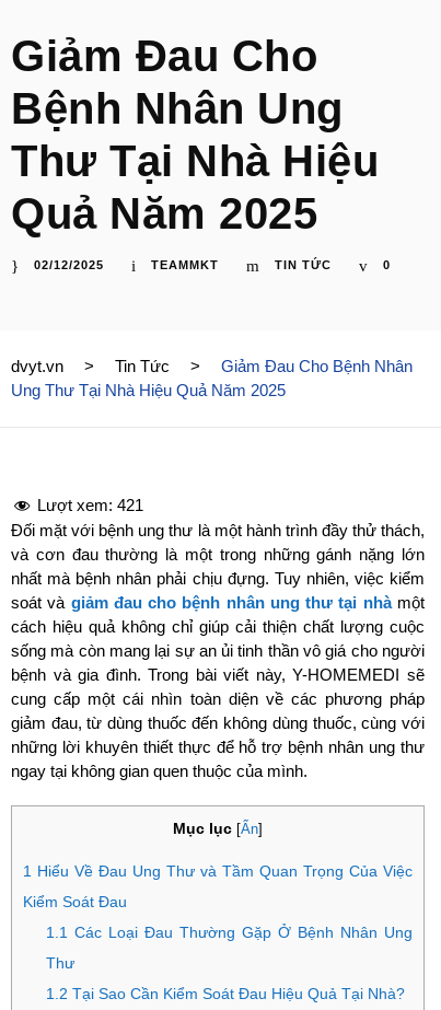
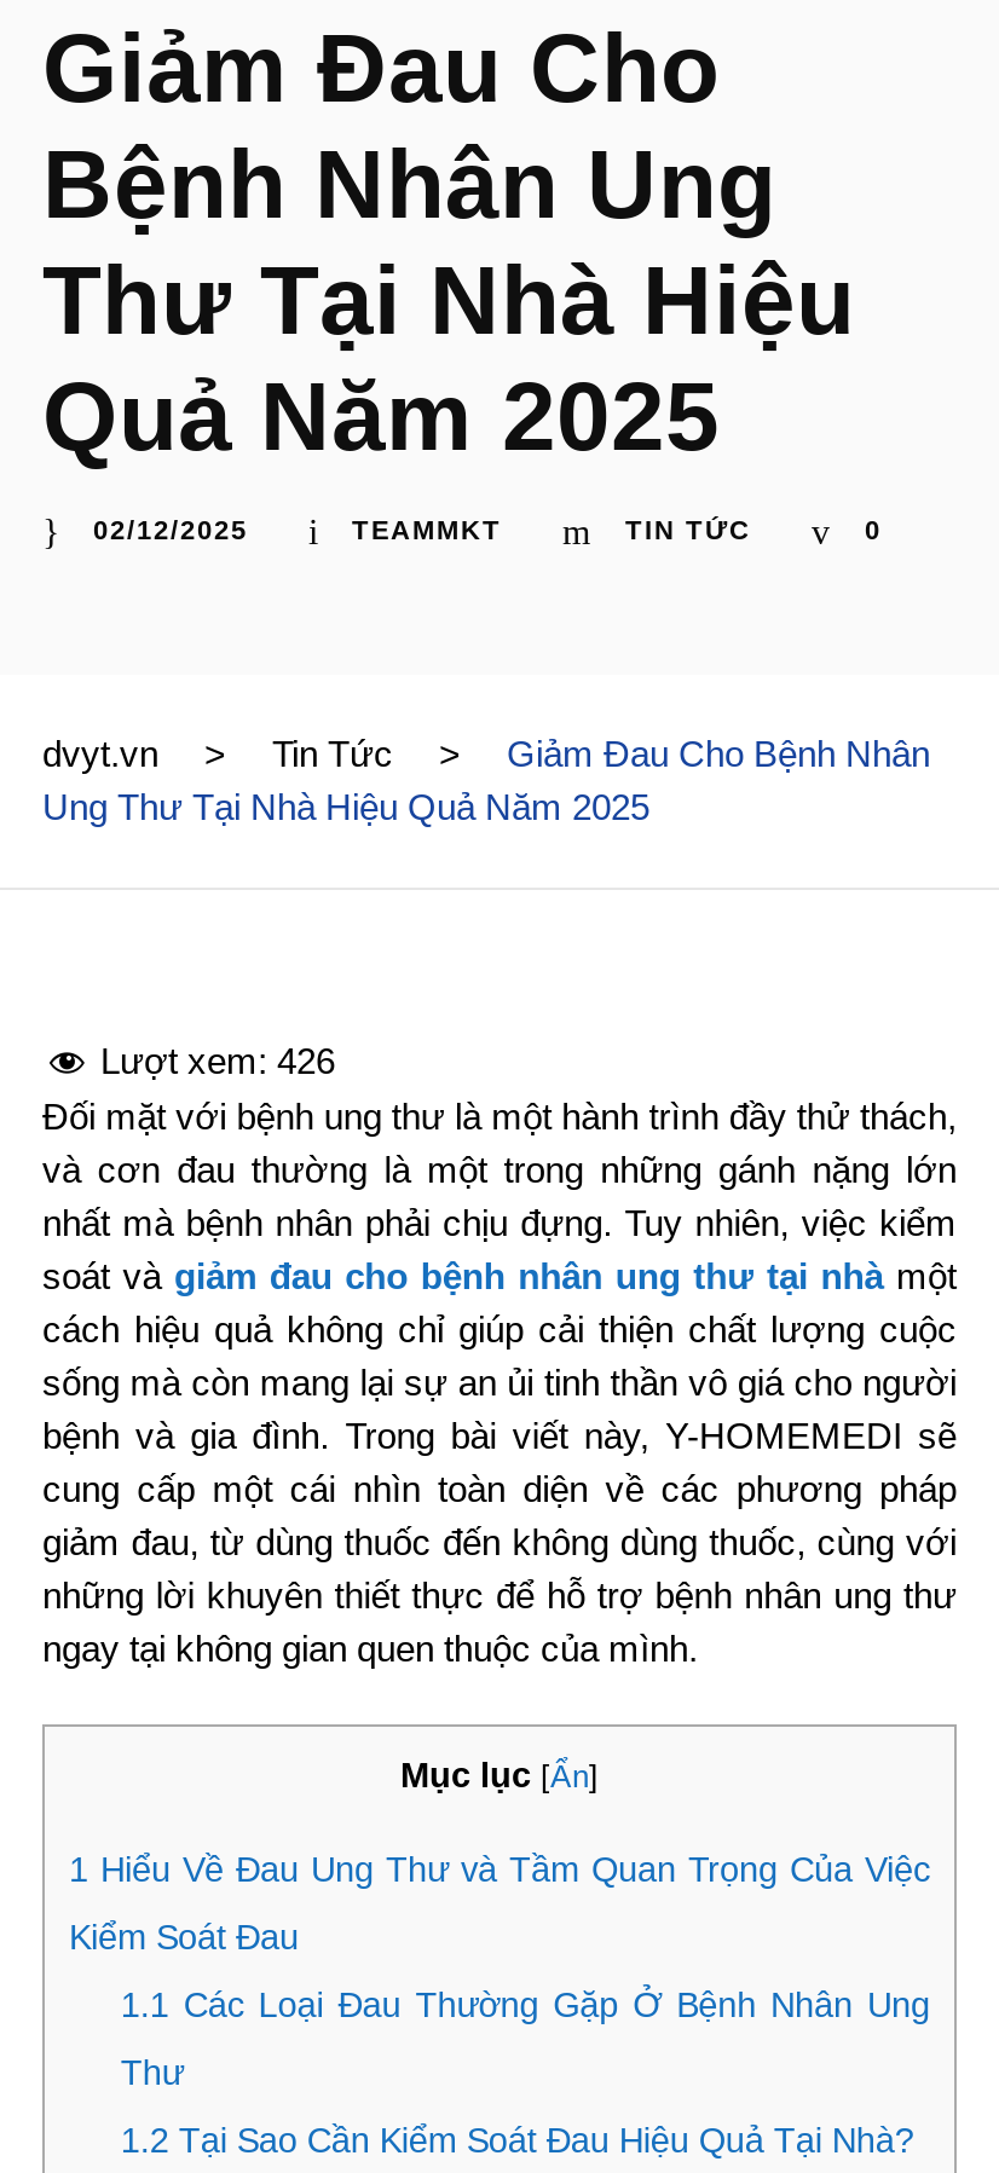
- Lượt xem: 421
+ Lượt xem: 426
